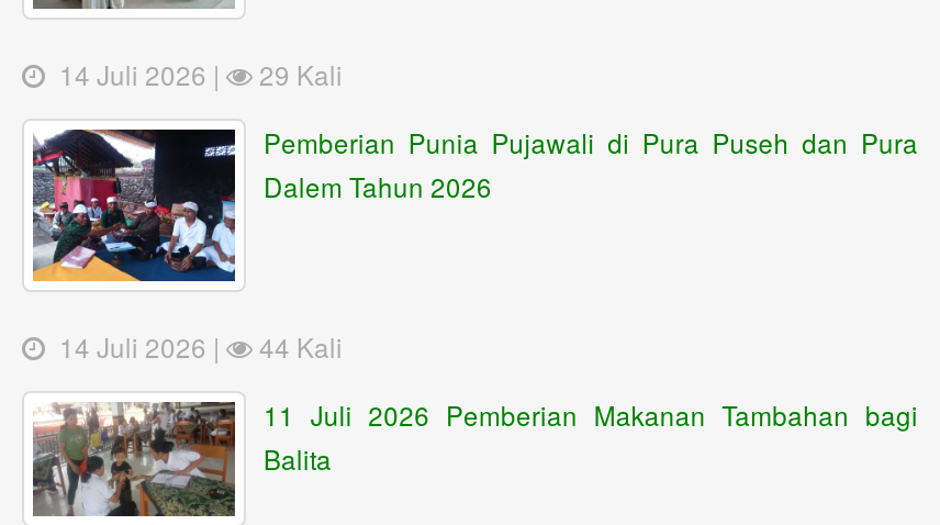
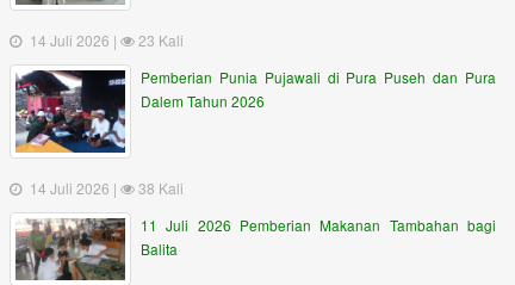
- 29 Kali
+ 23 Kali

- 44 Kali
+ 38 Kali
